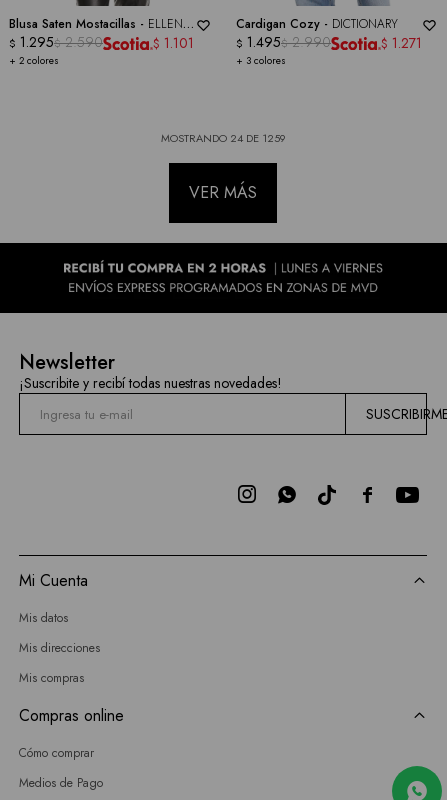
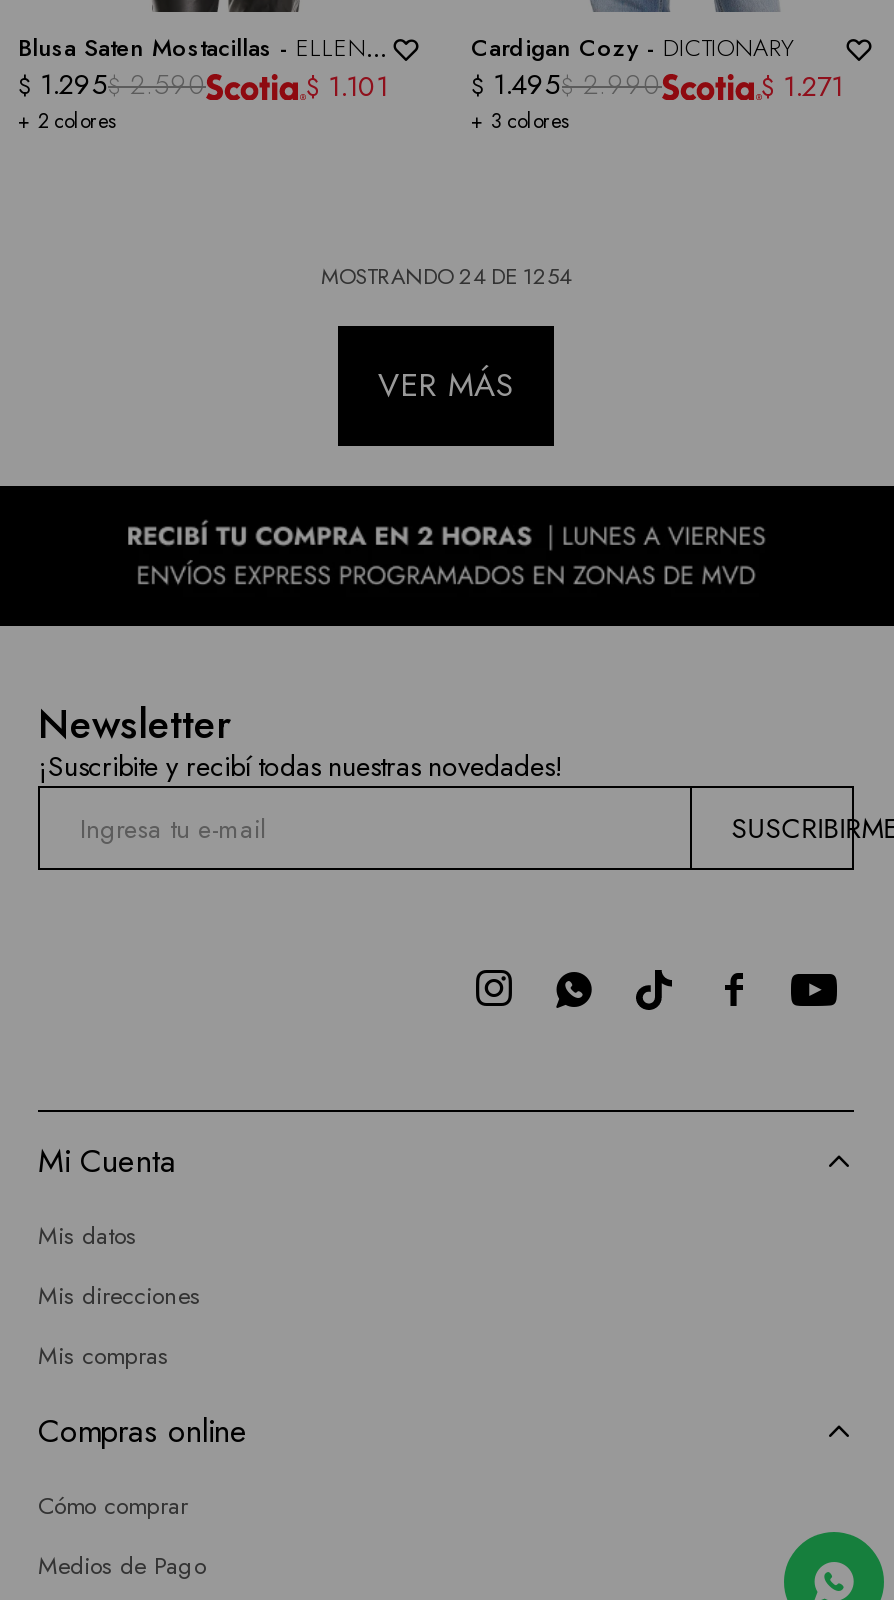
- MOSTRANDO24 DE 1259
+ MOSTRANDO24 DE 1254
